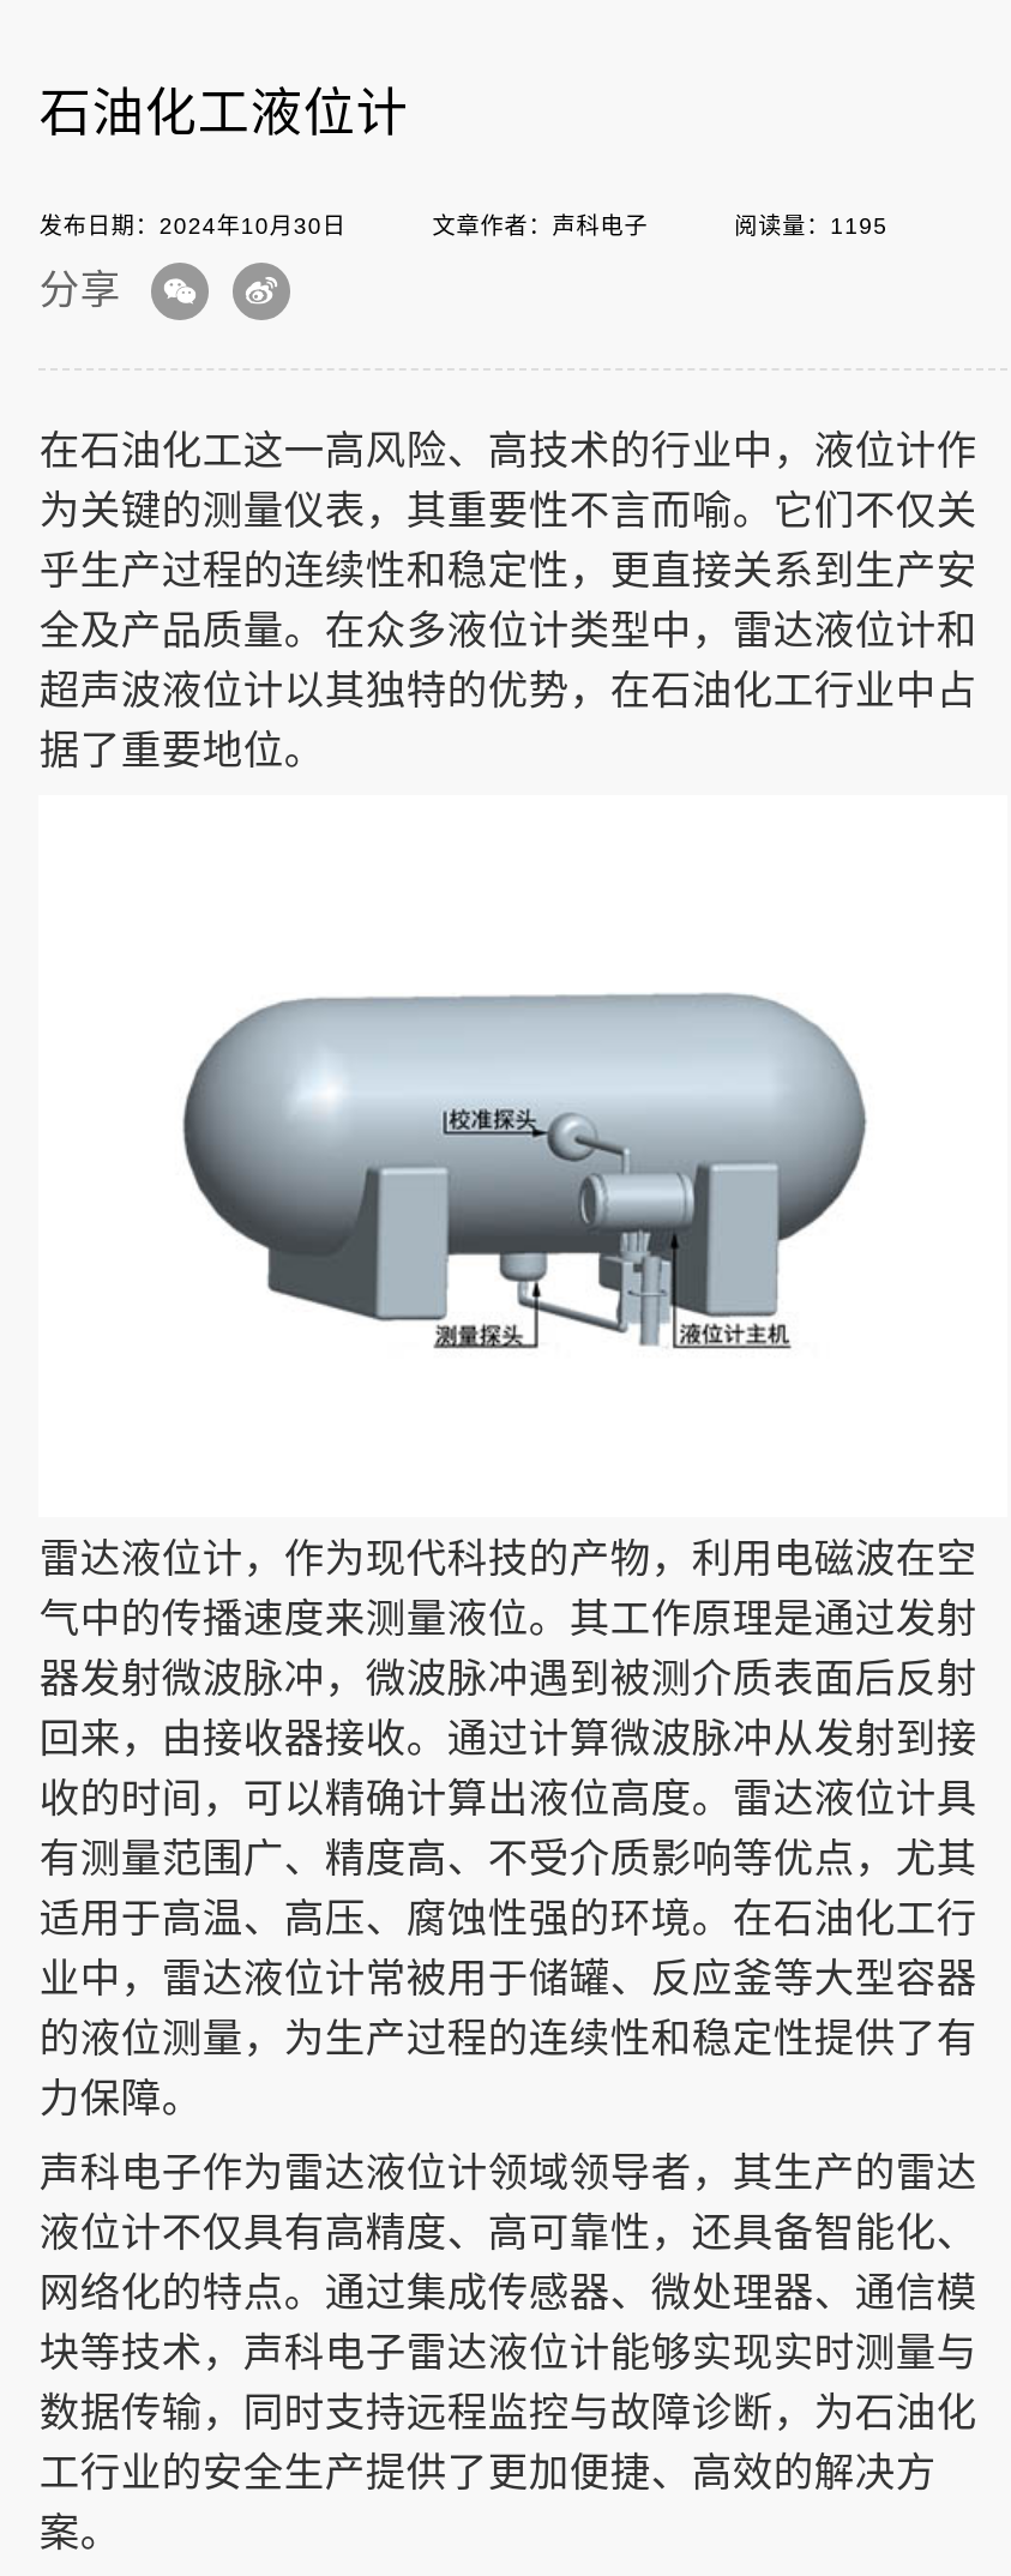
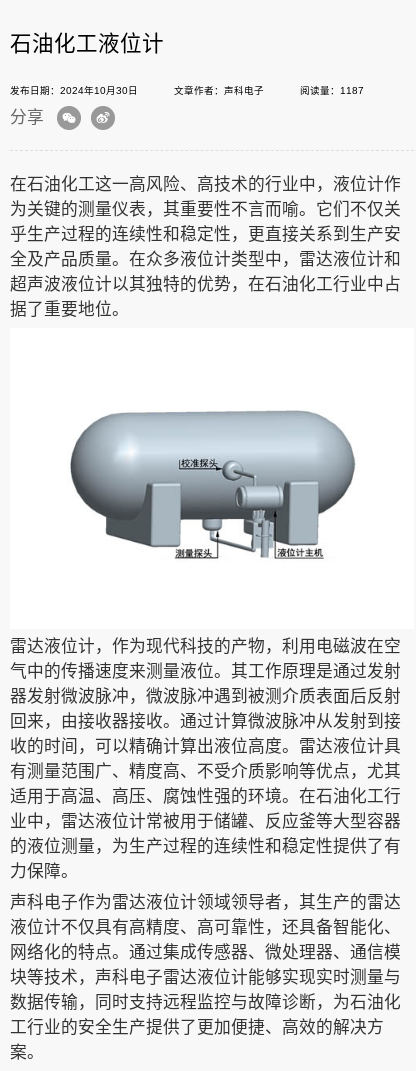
- 阅读量：1195
+ 阅读量：1187
